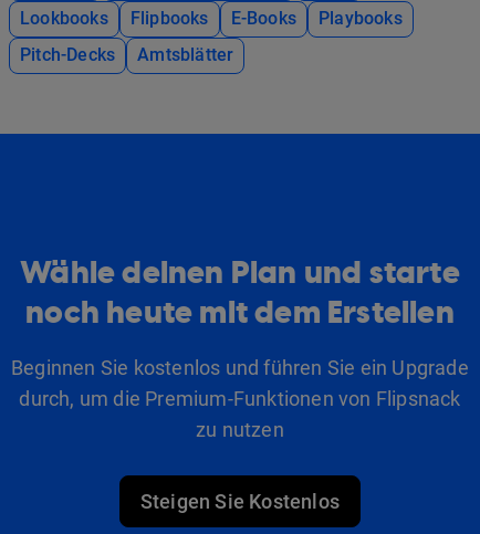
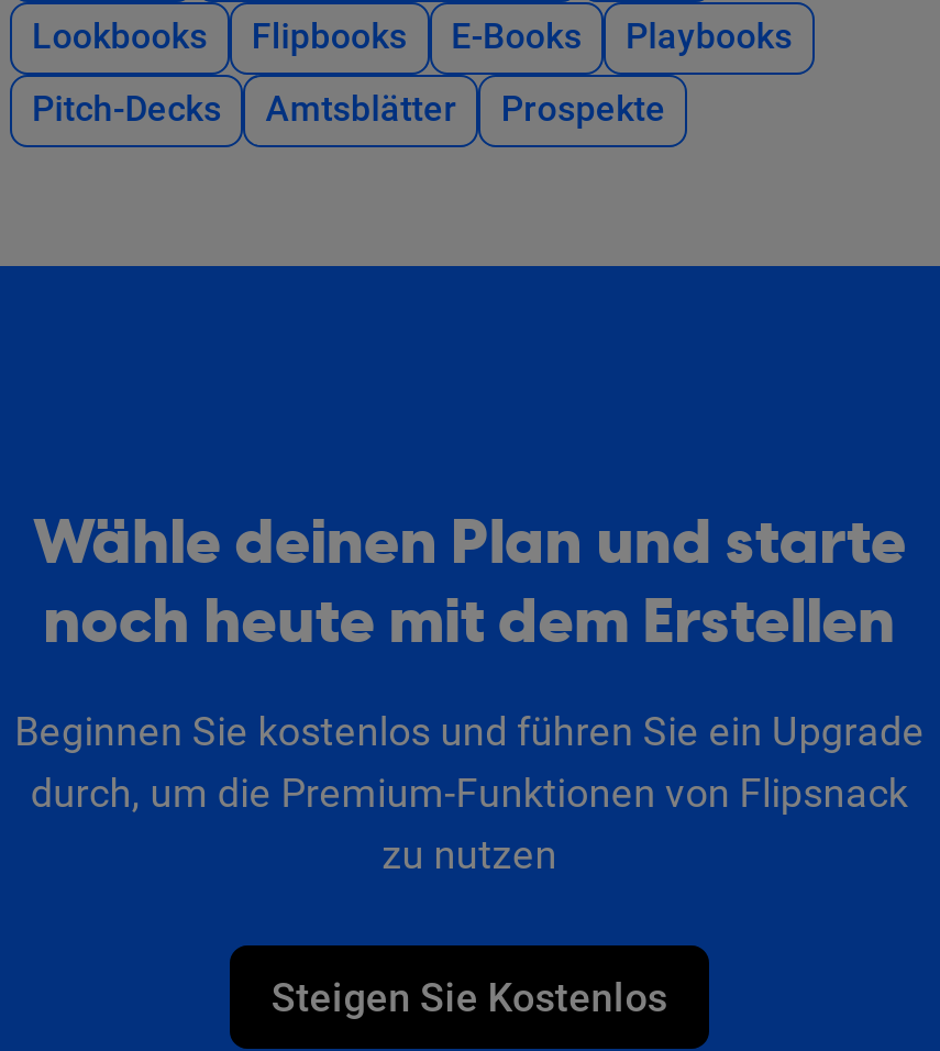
+ Prospekte
